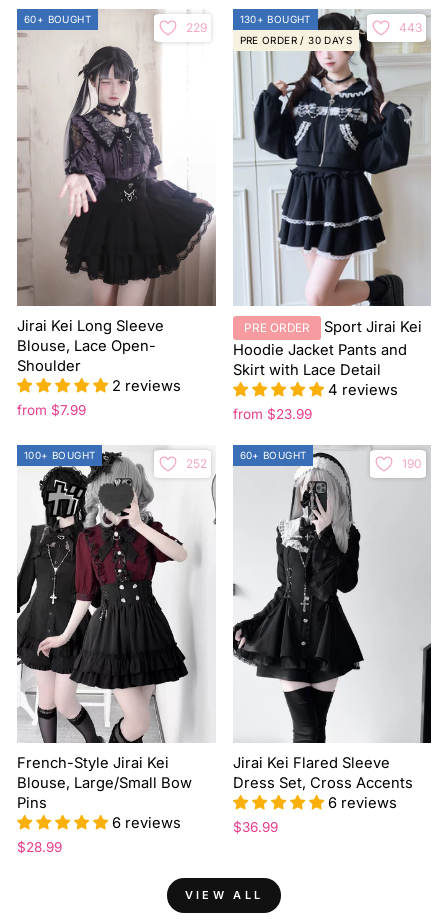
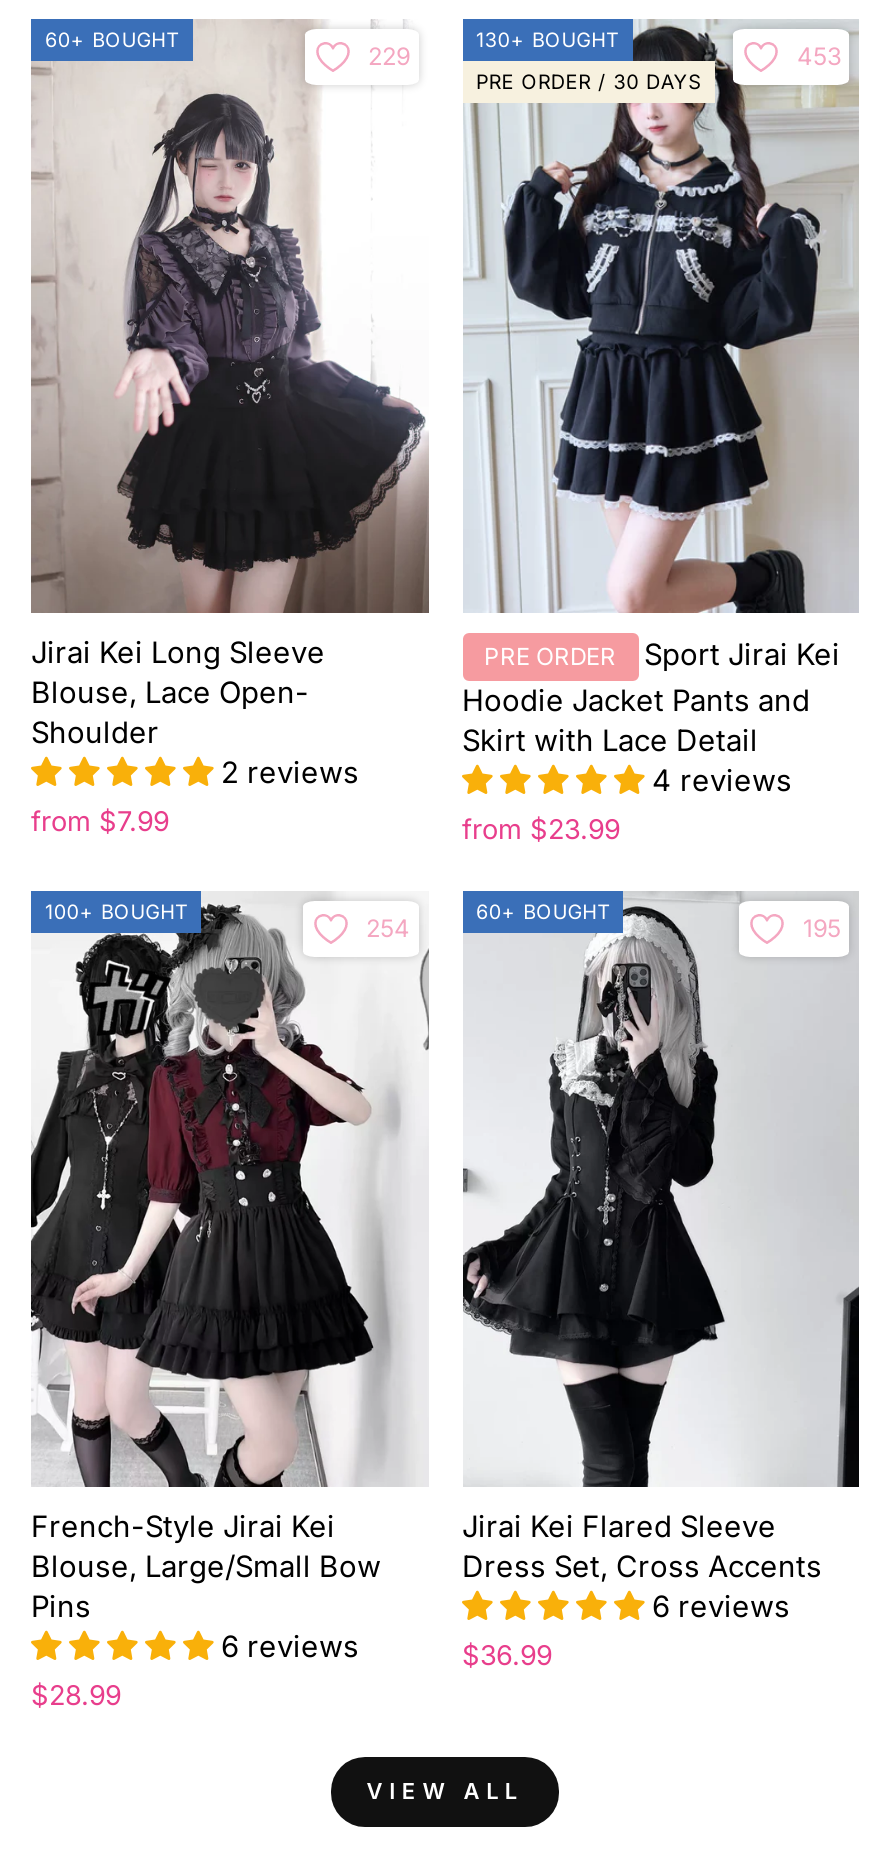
- 443
+ 453

- 252
+ 254

- 190
+ 195
